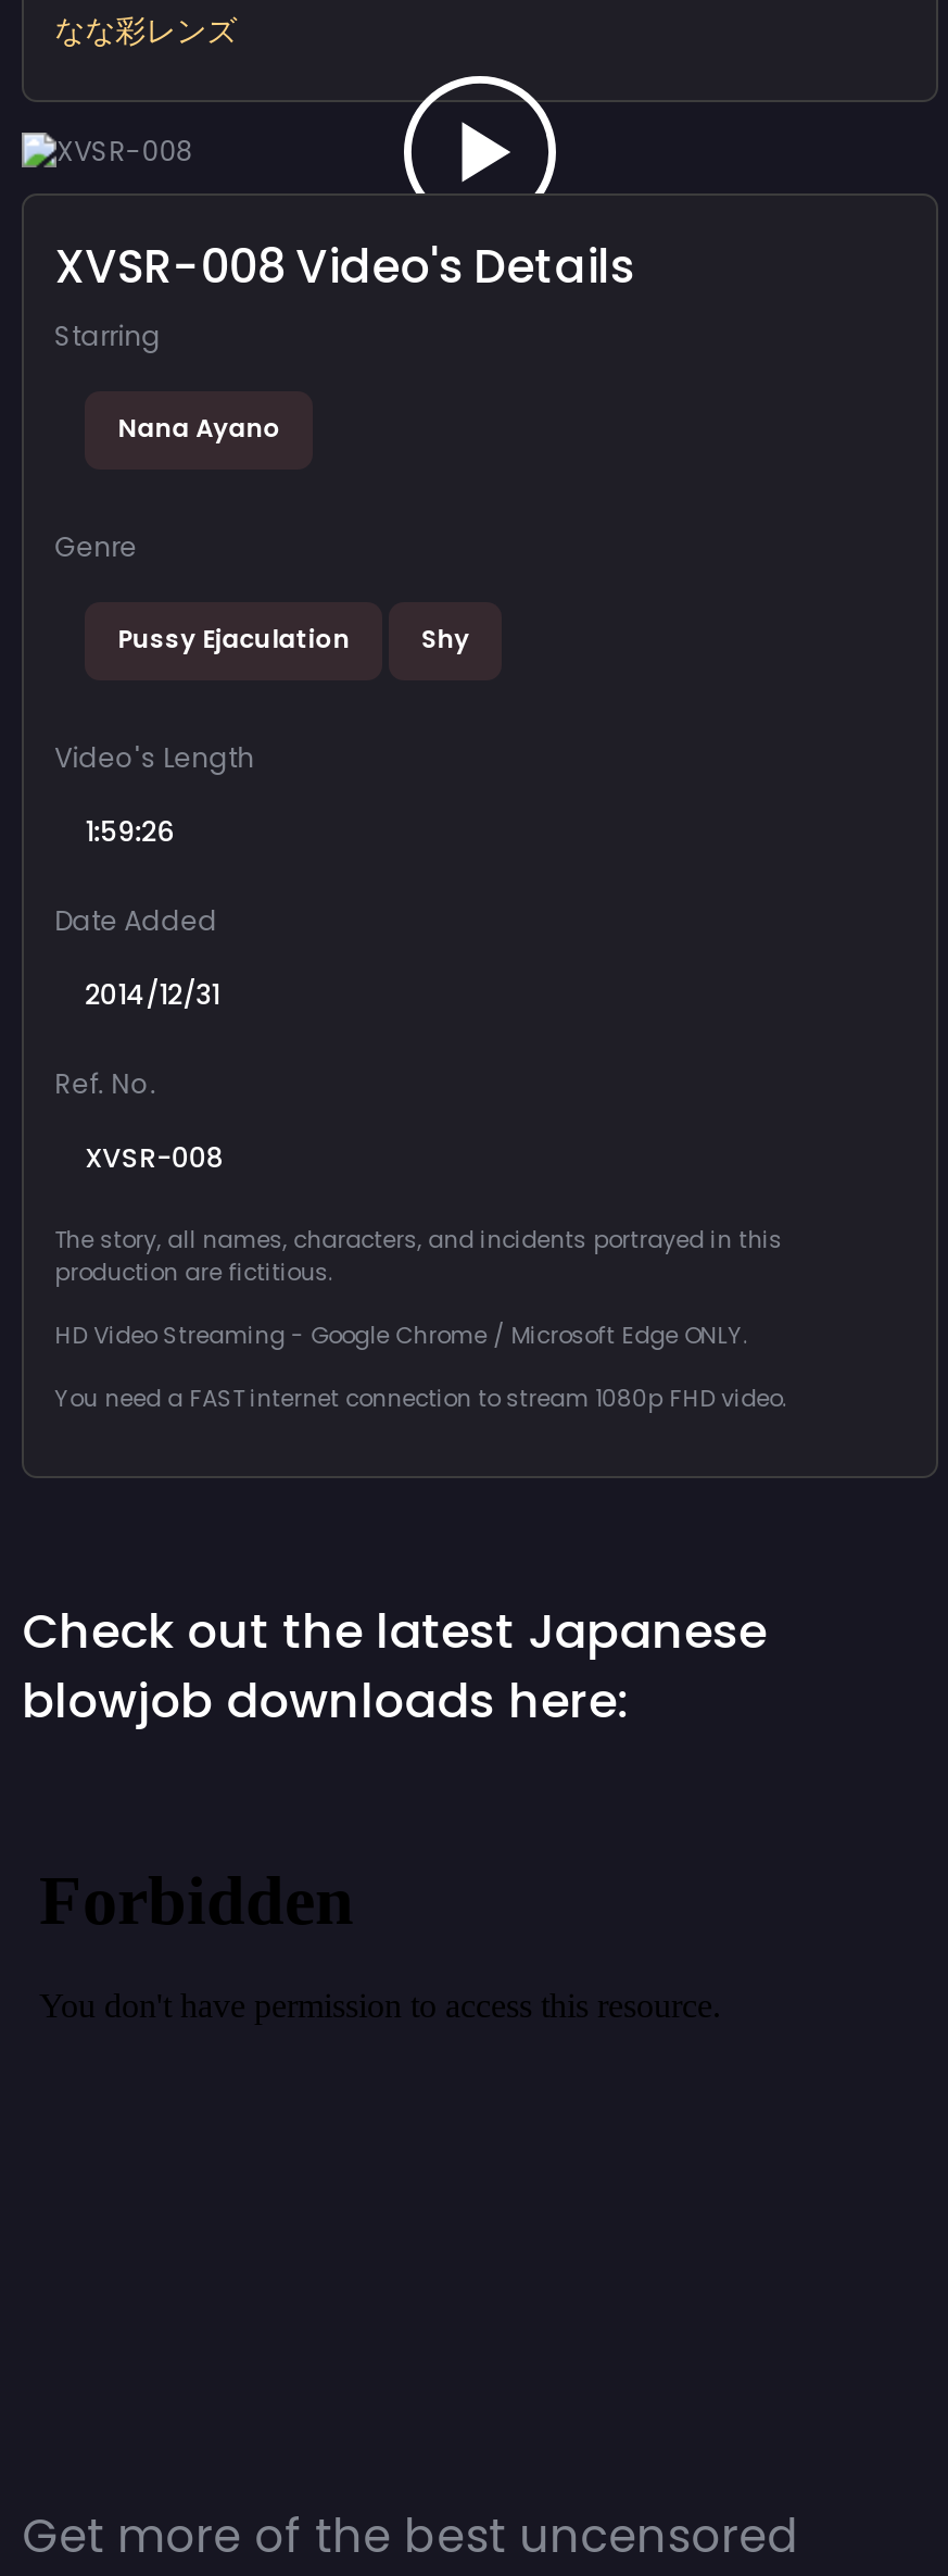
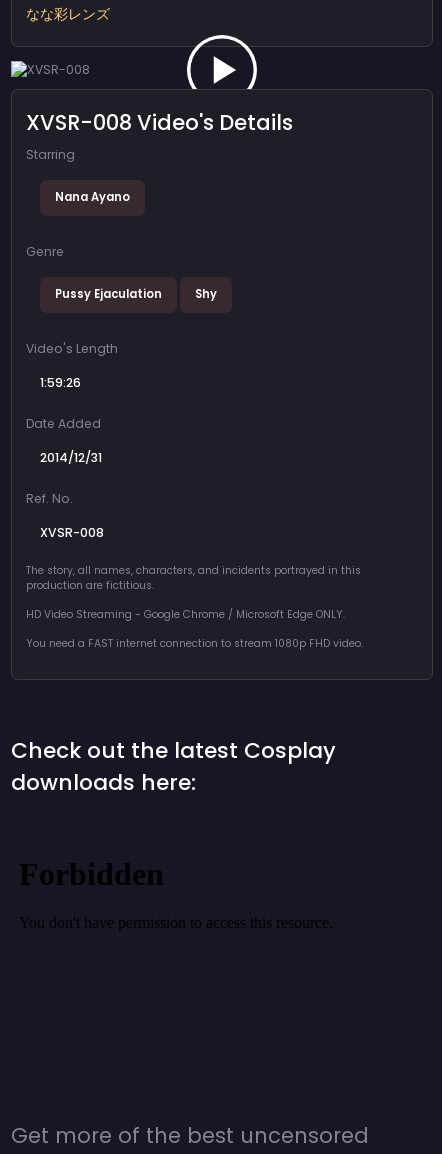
- Check out the latest Japanese
- blowjob downloads here:
+ Check out the latest Cosplay
+ downloads here:
